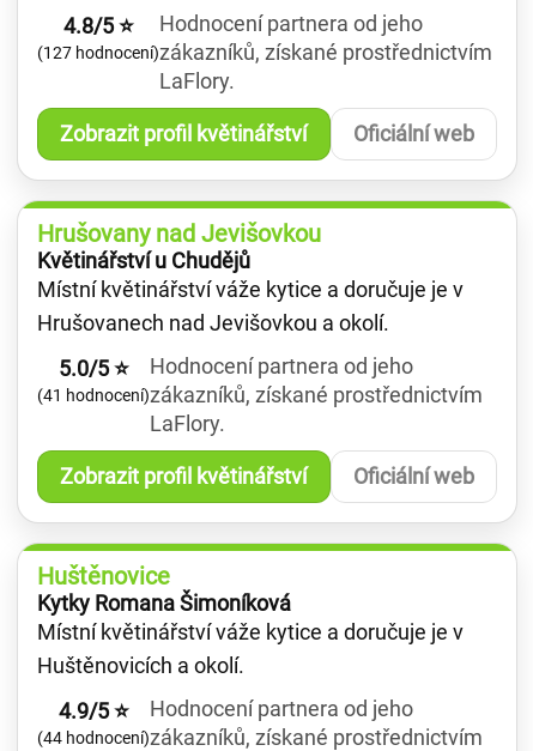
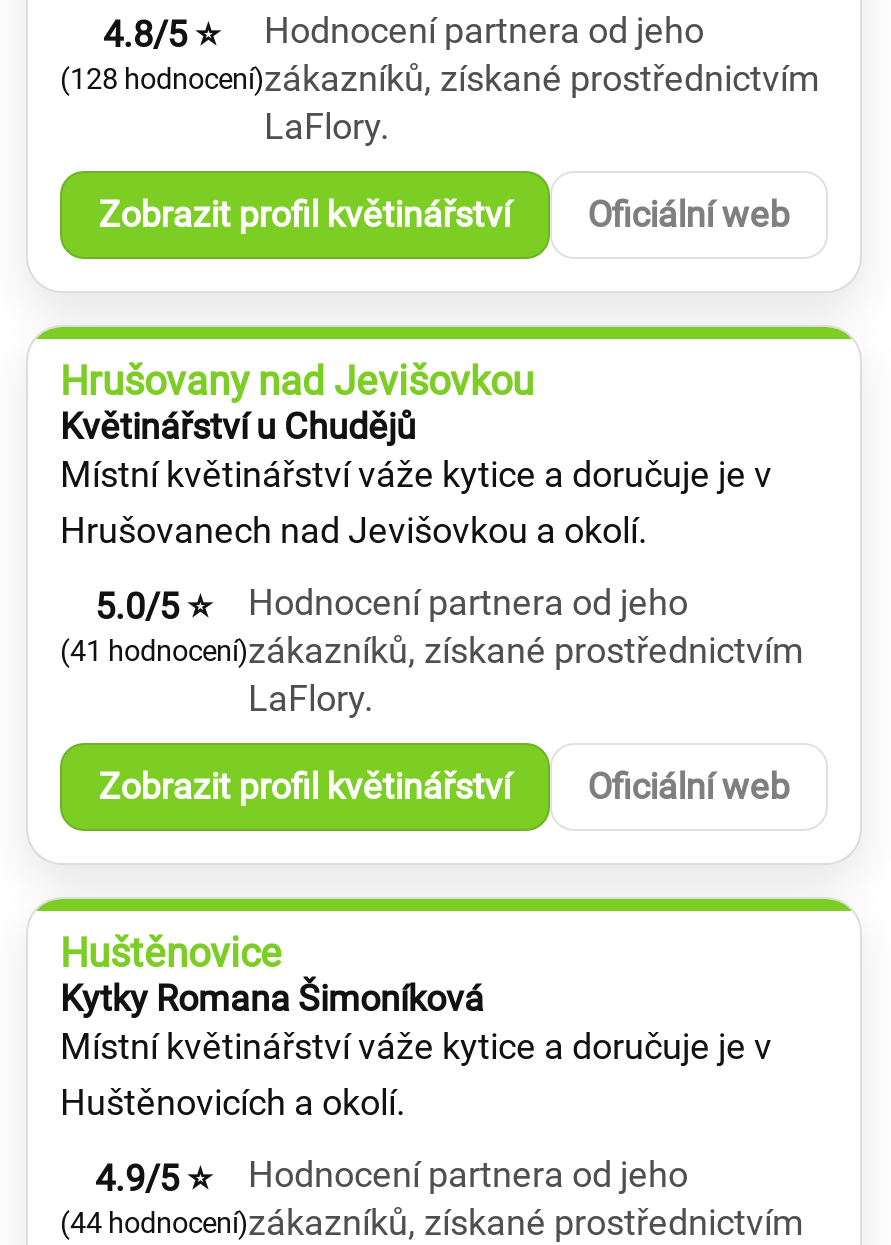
- (127 hodnocení) zákazníků, získané prostřednictvím
+ (128 hodnocení) zákazníků, získané prostřednictvím
